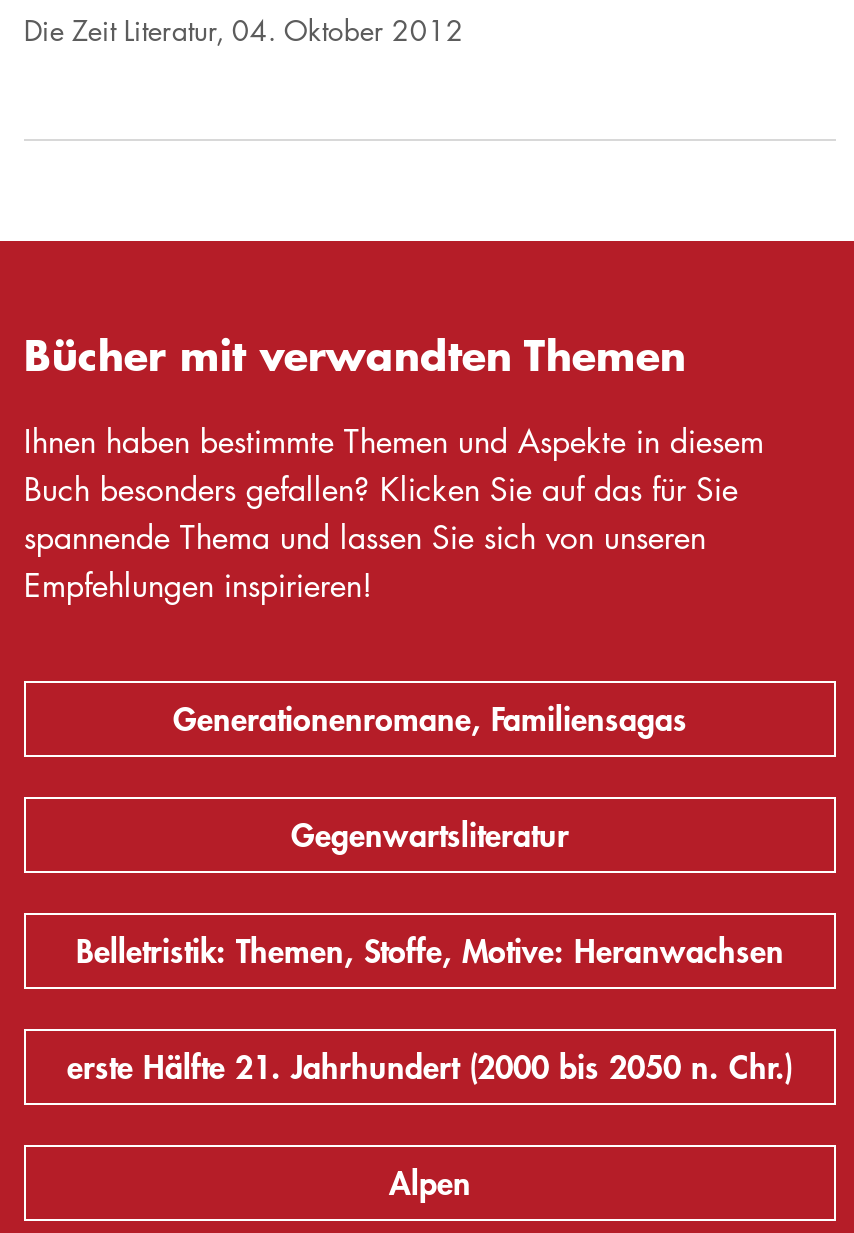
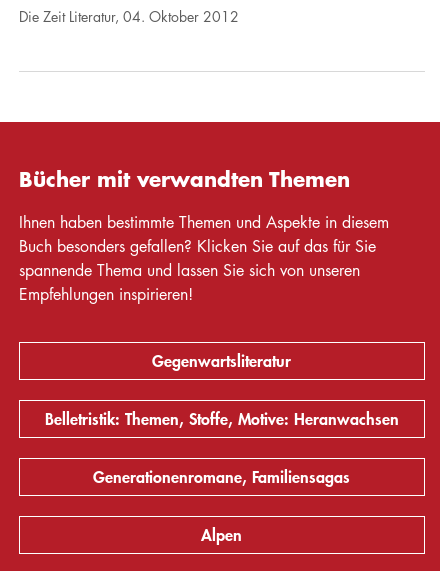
moved down: Generationenromane, Familiensagas

- erste Hälfte 21. Jahrhundert (2000 bis 2050 n. Chr.)
